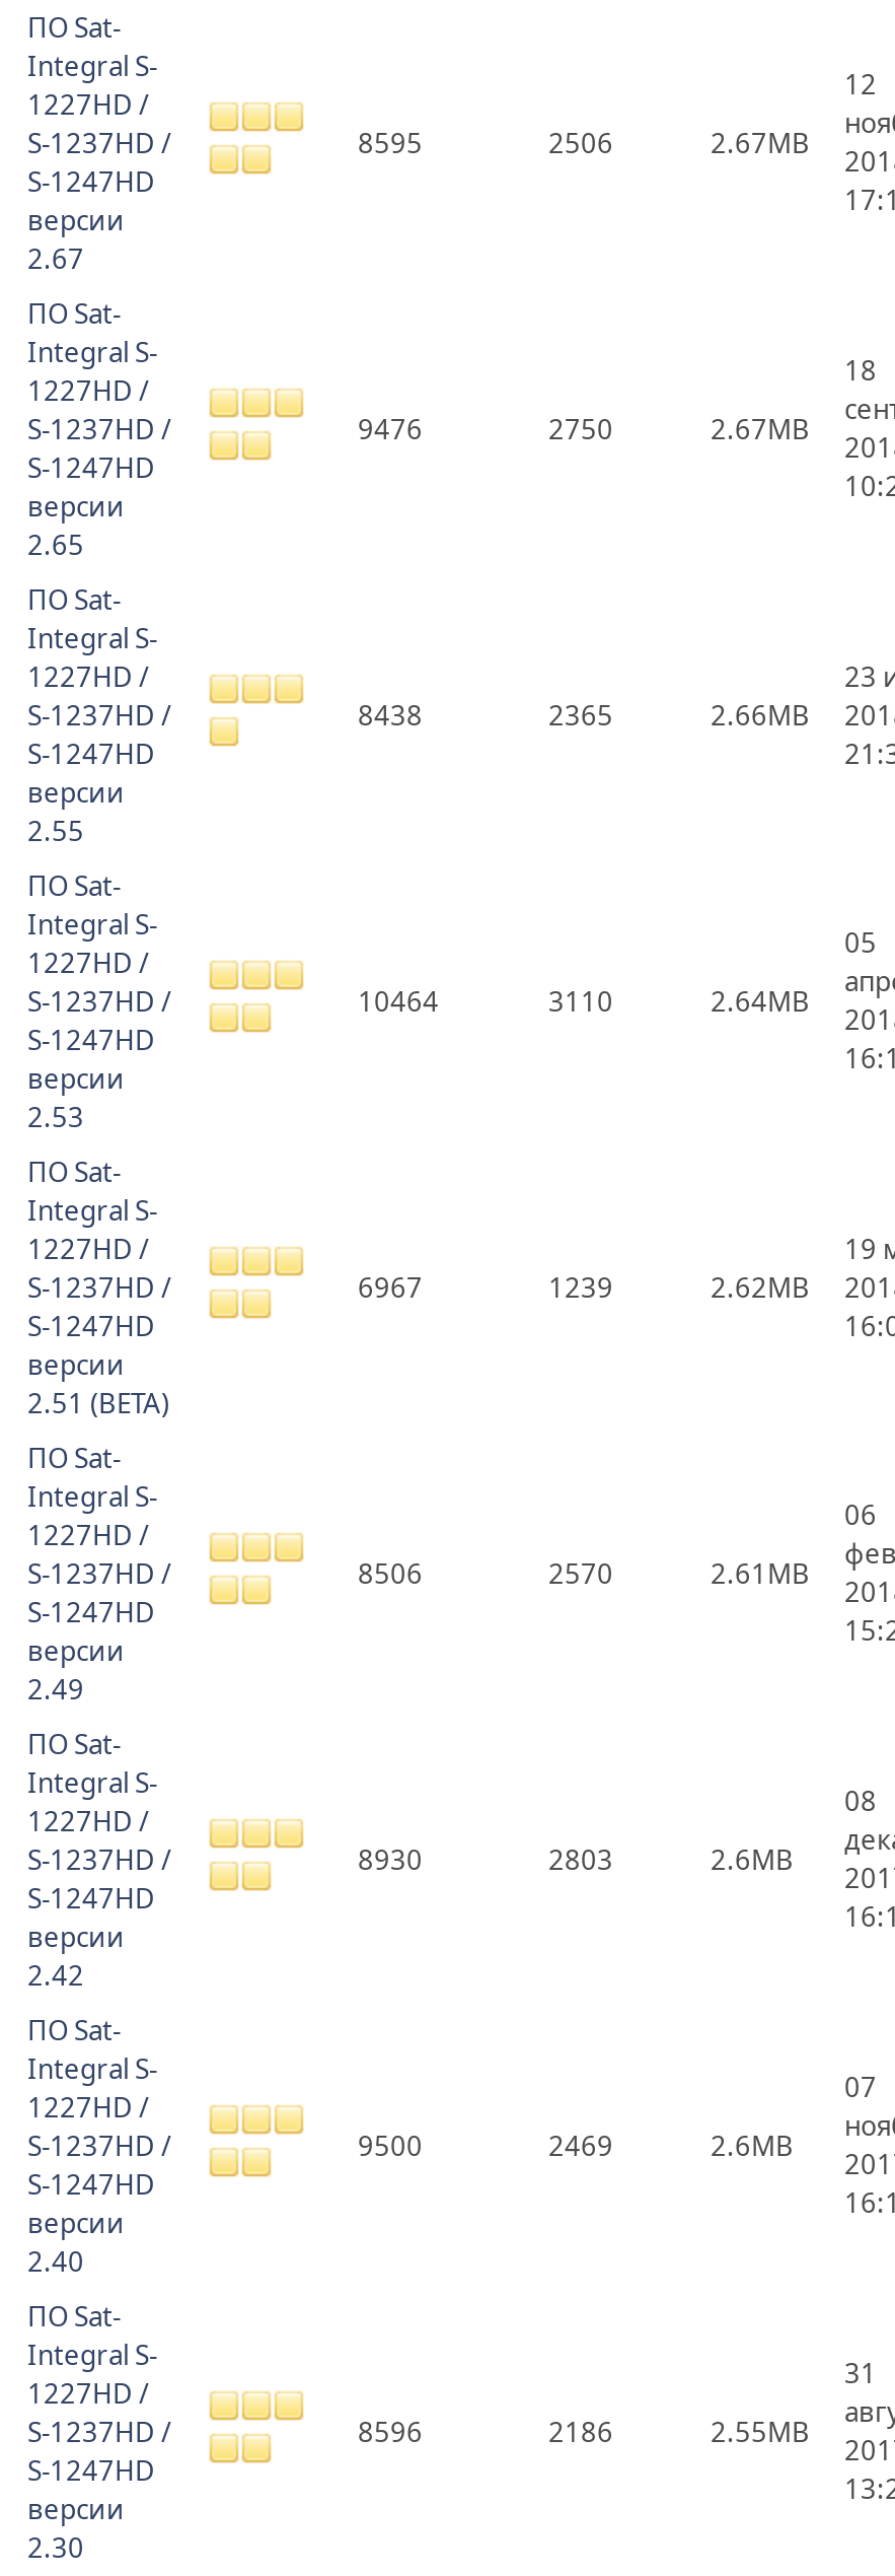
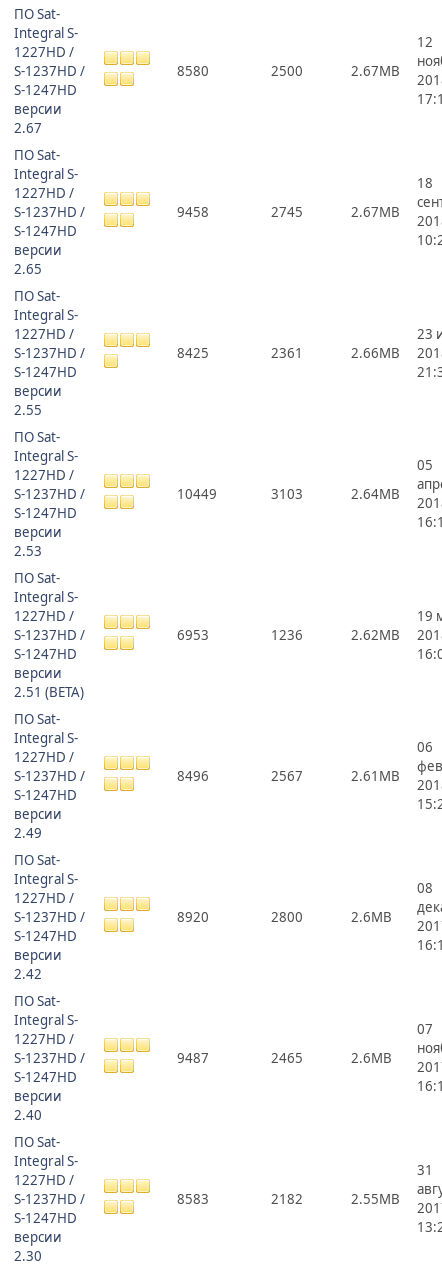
- 8595
+ 8580

- 2506
+ 2500

- 9476
+ 9458

- 2750
+ 2745

- 8438
+ 8425

- 2365
+ 2361

- 10464
+ 10449

- 3110
+ 3103

- 6967
+ 6953

- 1239
+ 1236

- 8506
+ 8496

- 2570
+ 2567

- 8930
+ 8920

- 2803
+ 2800

- 9500
+ 9487

- 2469
+ 2465

- 8596
+ 8583

- 2186
+ 2182
